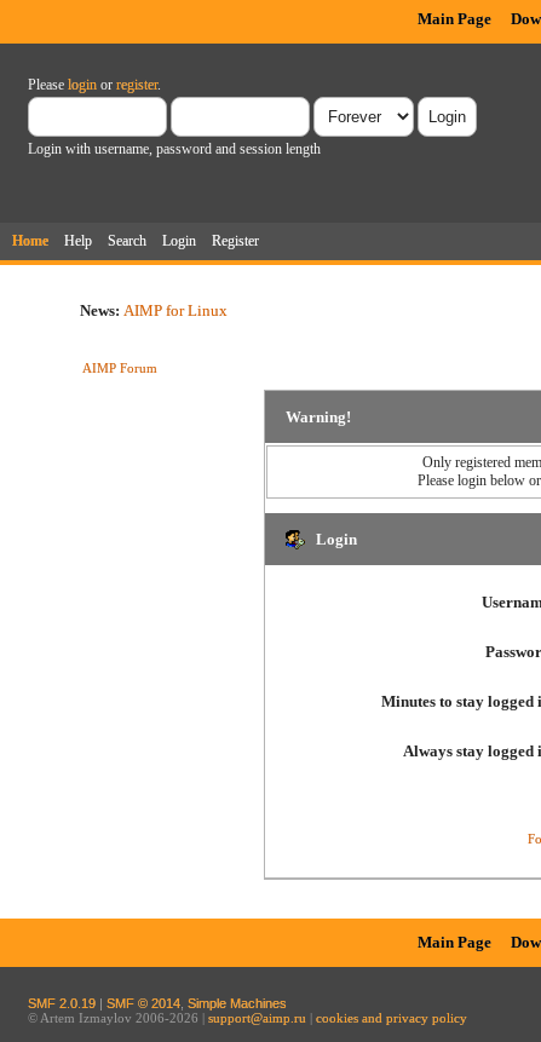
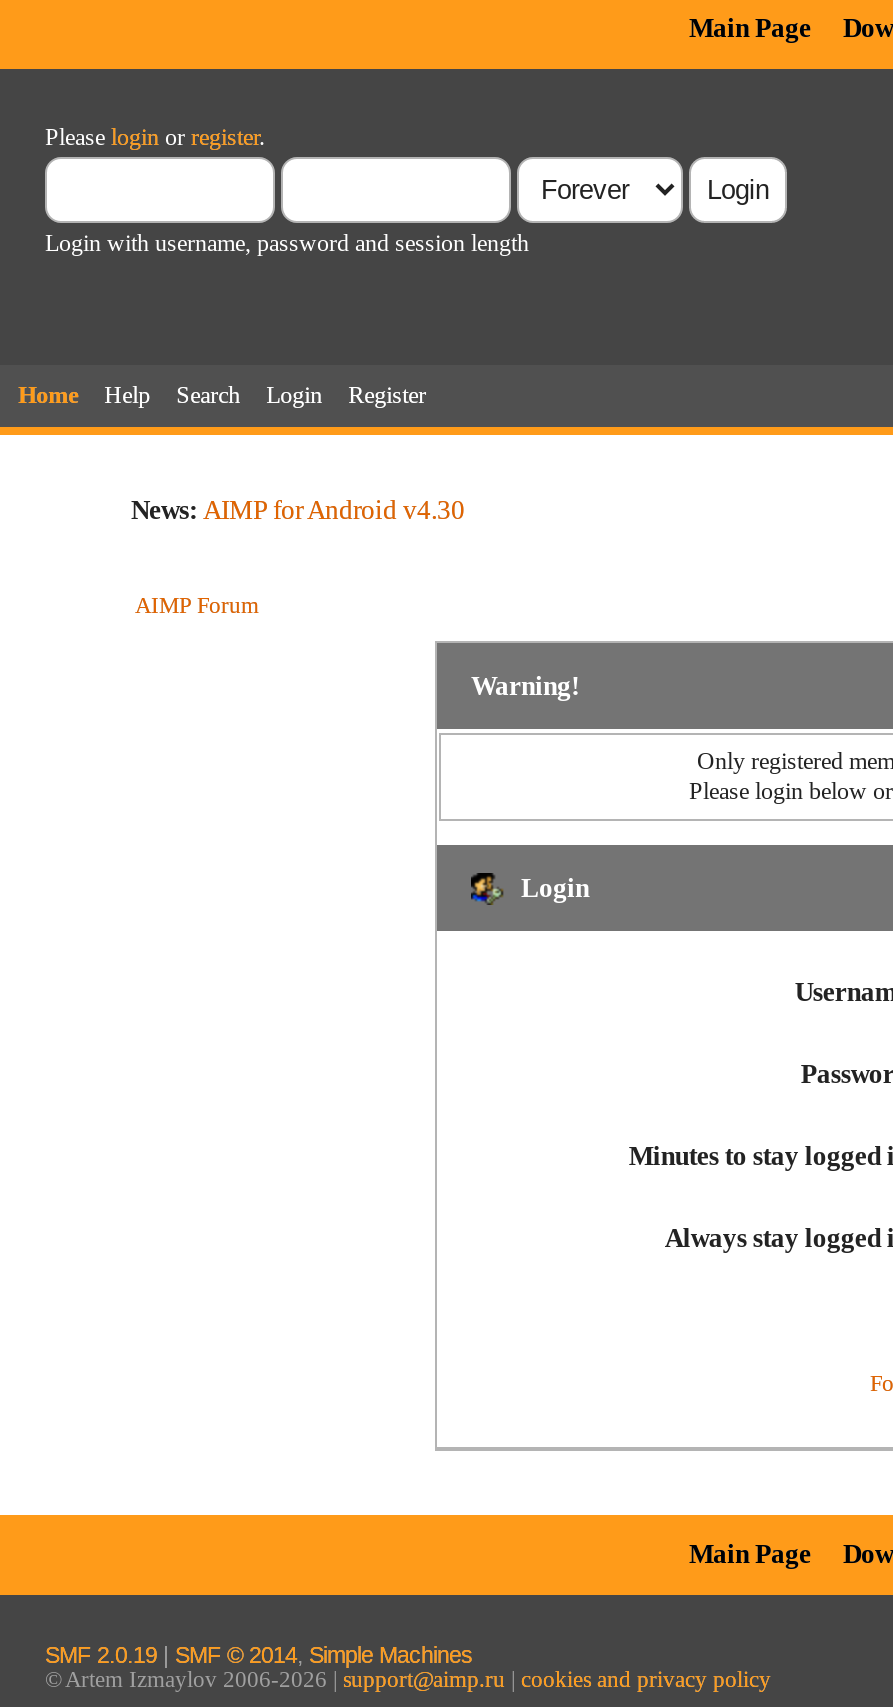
- News: AIMP for Linux
+ News: AIMP for Android v4.30
